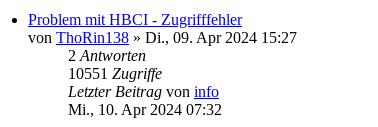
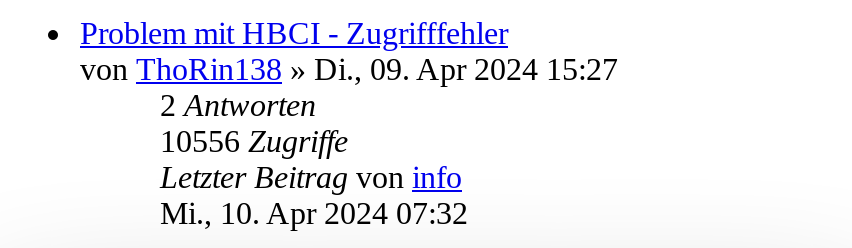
- 10551 Zugriffe
+ 10556 Zugriffe
